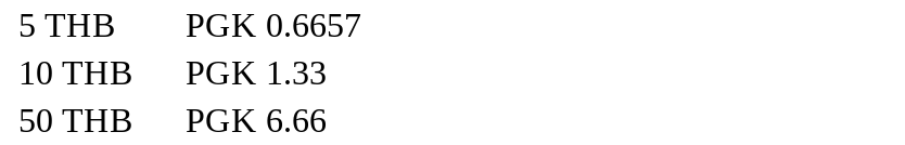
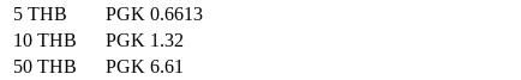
- 5 THB PGK 0.6657
+ 5 THB PGK 0.6613

- 10 THB PGK 1.33
+ 10 THB PGK 1.32

- 50 THB PGK 6.66
+ 50 THB PGK 6.61
